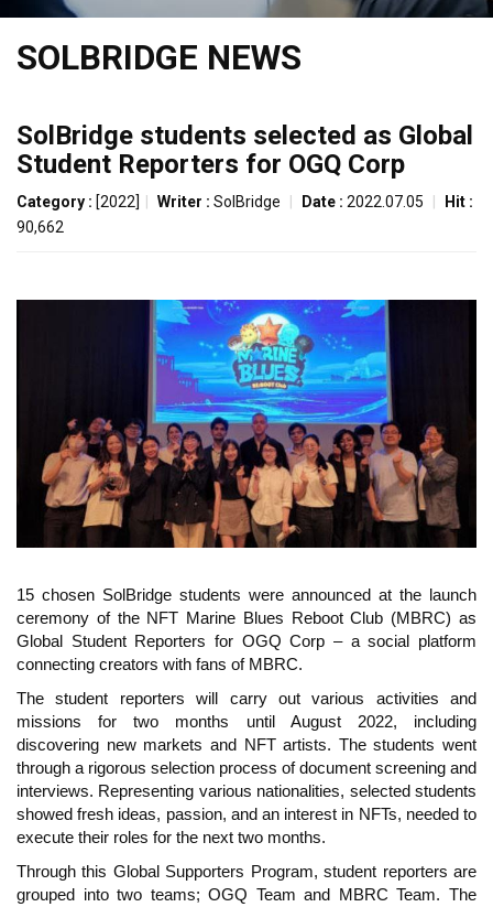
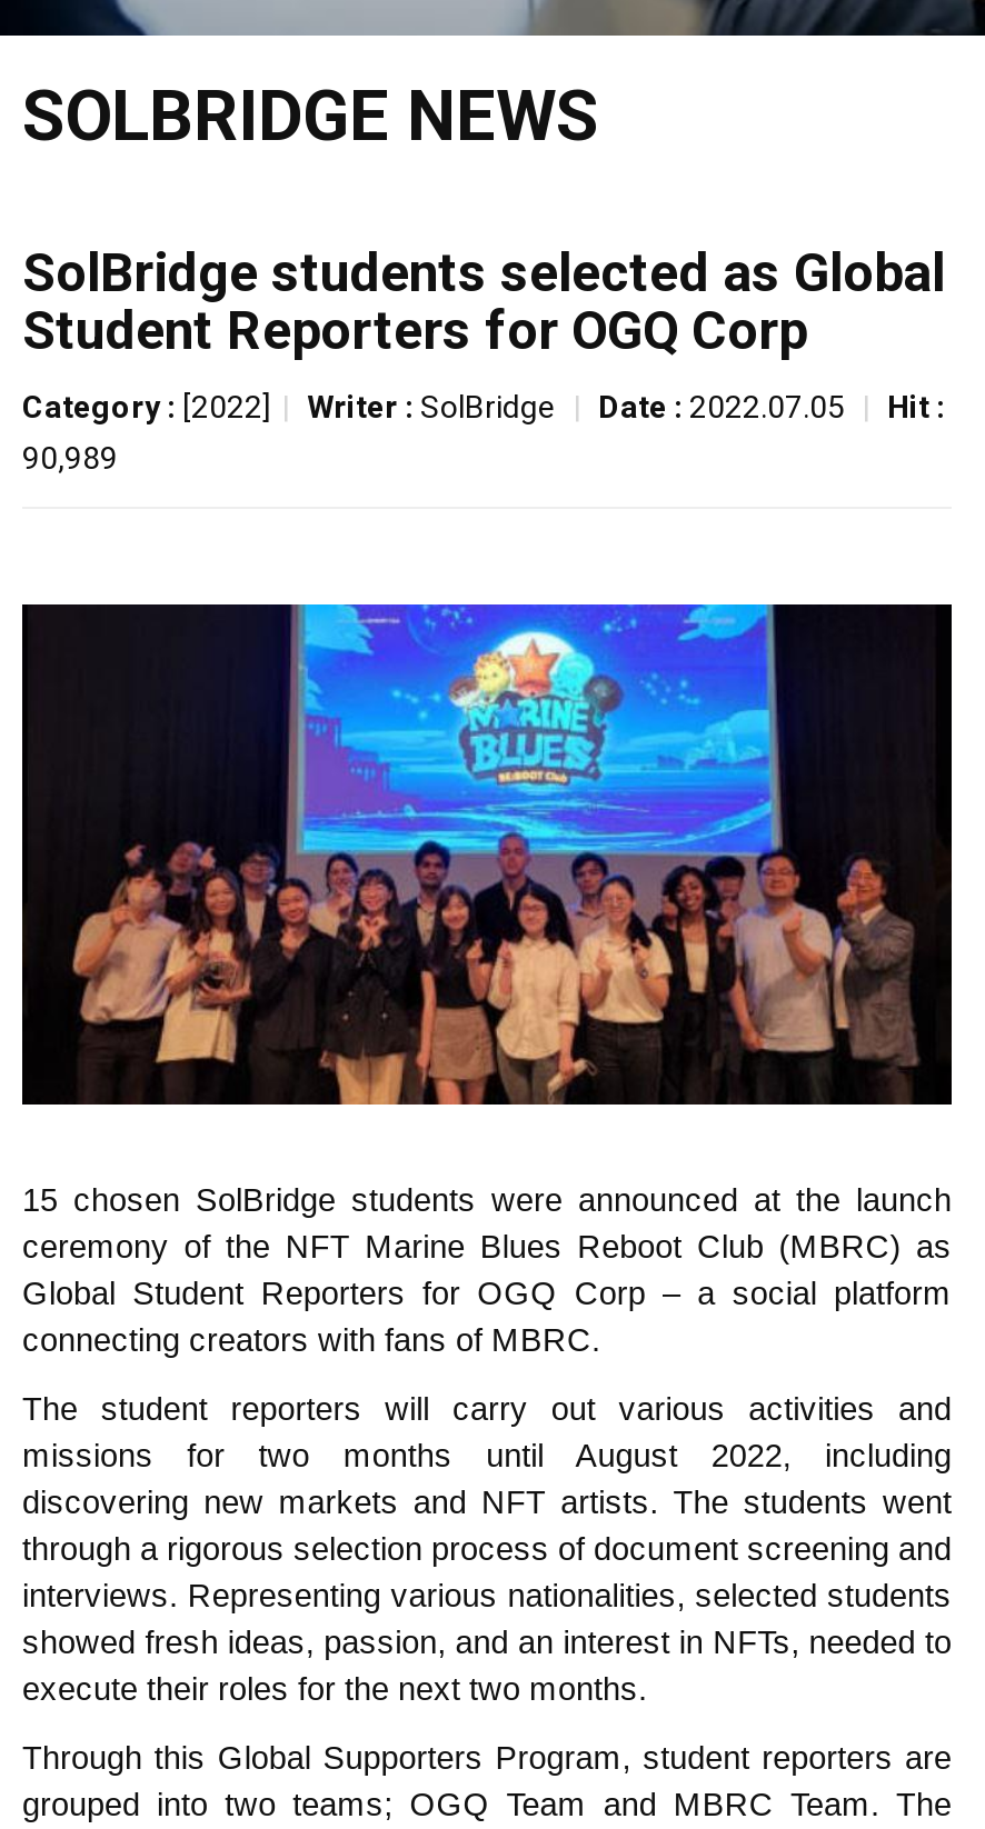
- 90,662
+ 90,989
